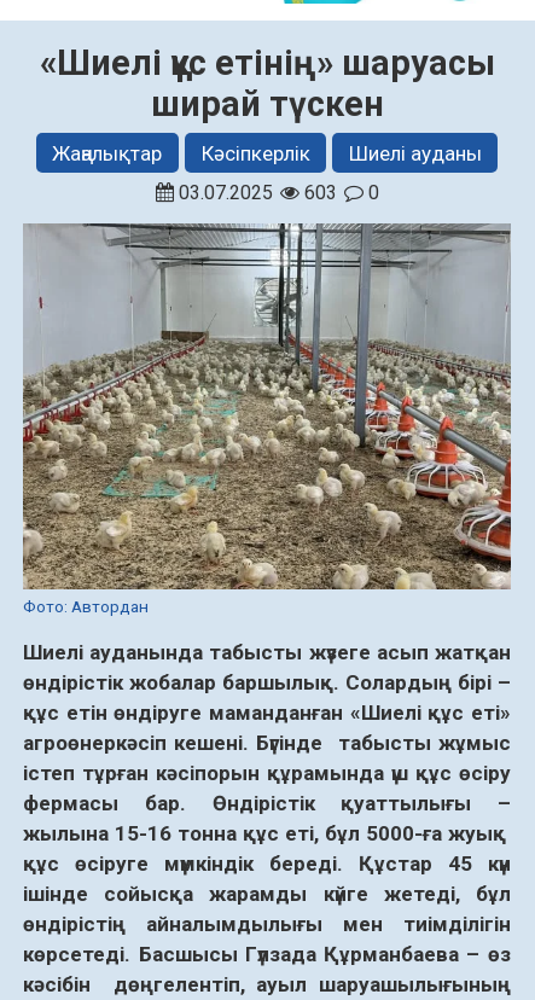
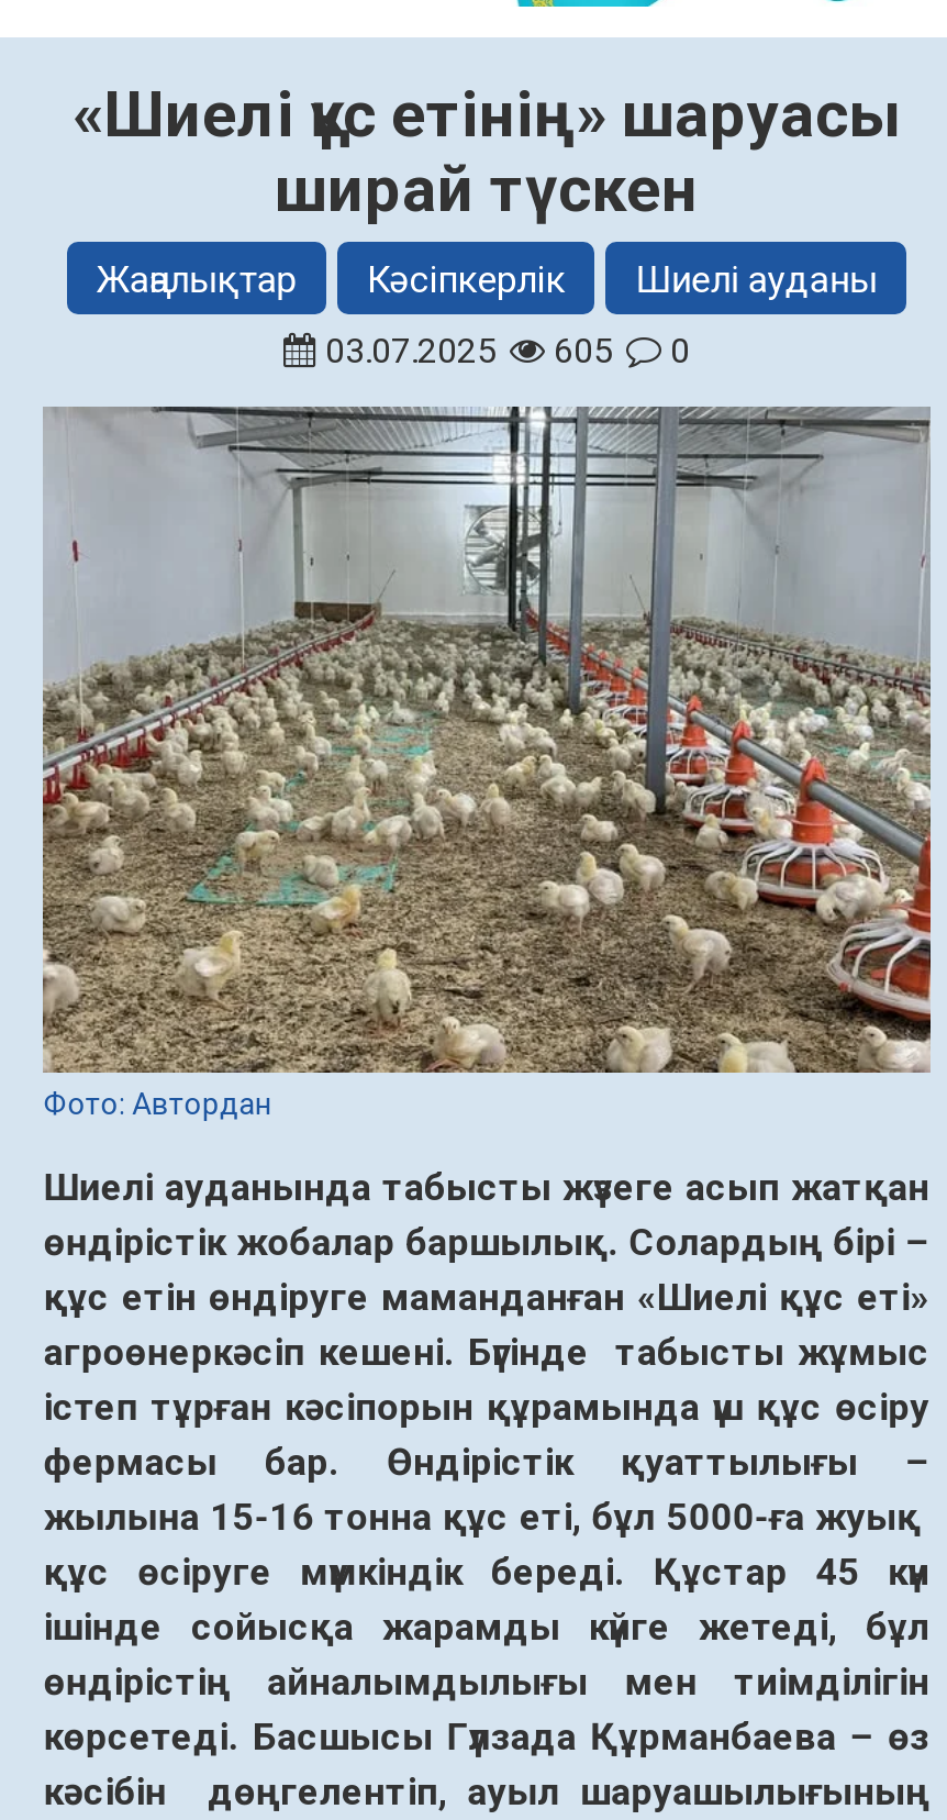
- 03.07.2025 603 0
+ 03.07.2025 605 0
